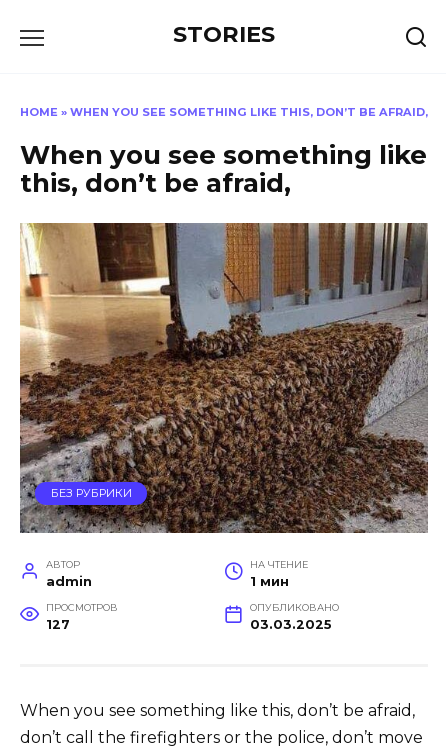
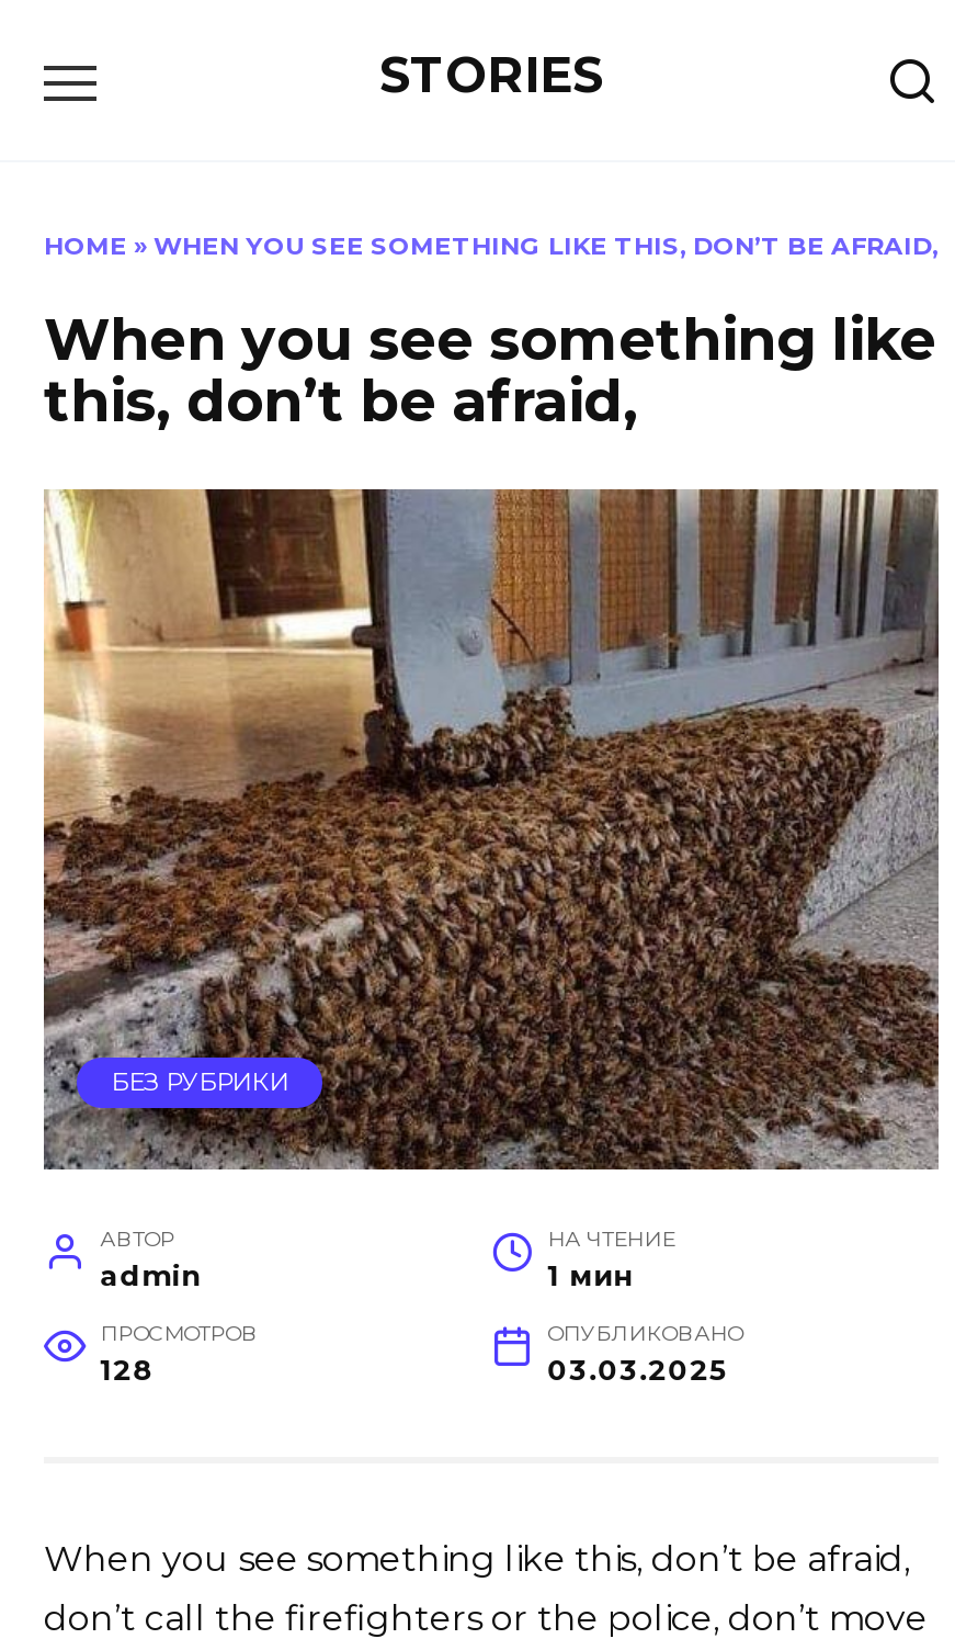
- 127
+ 128
